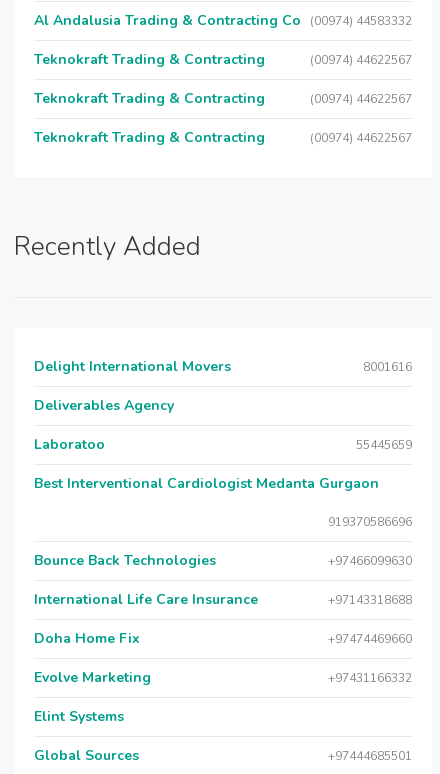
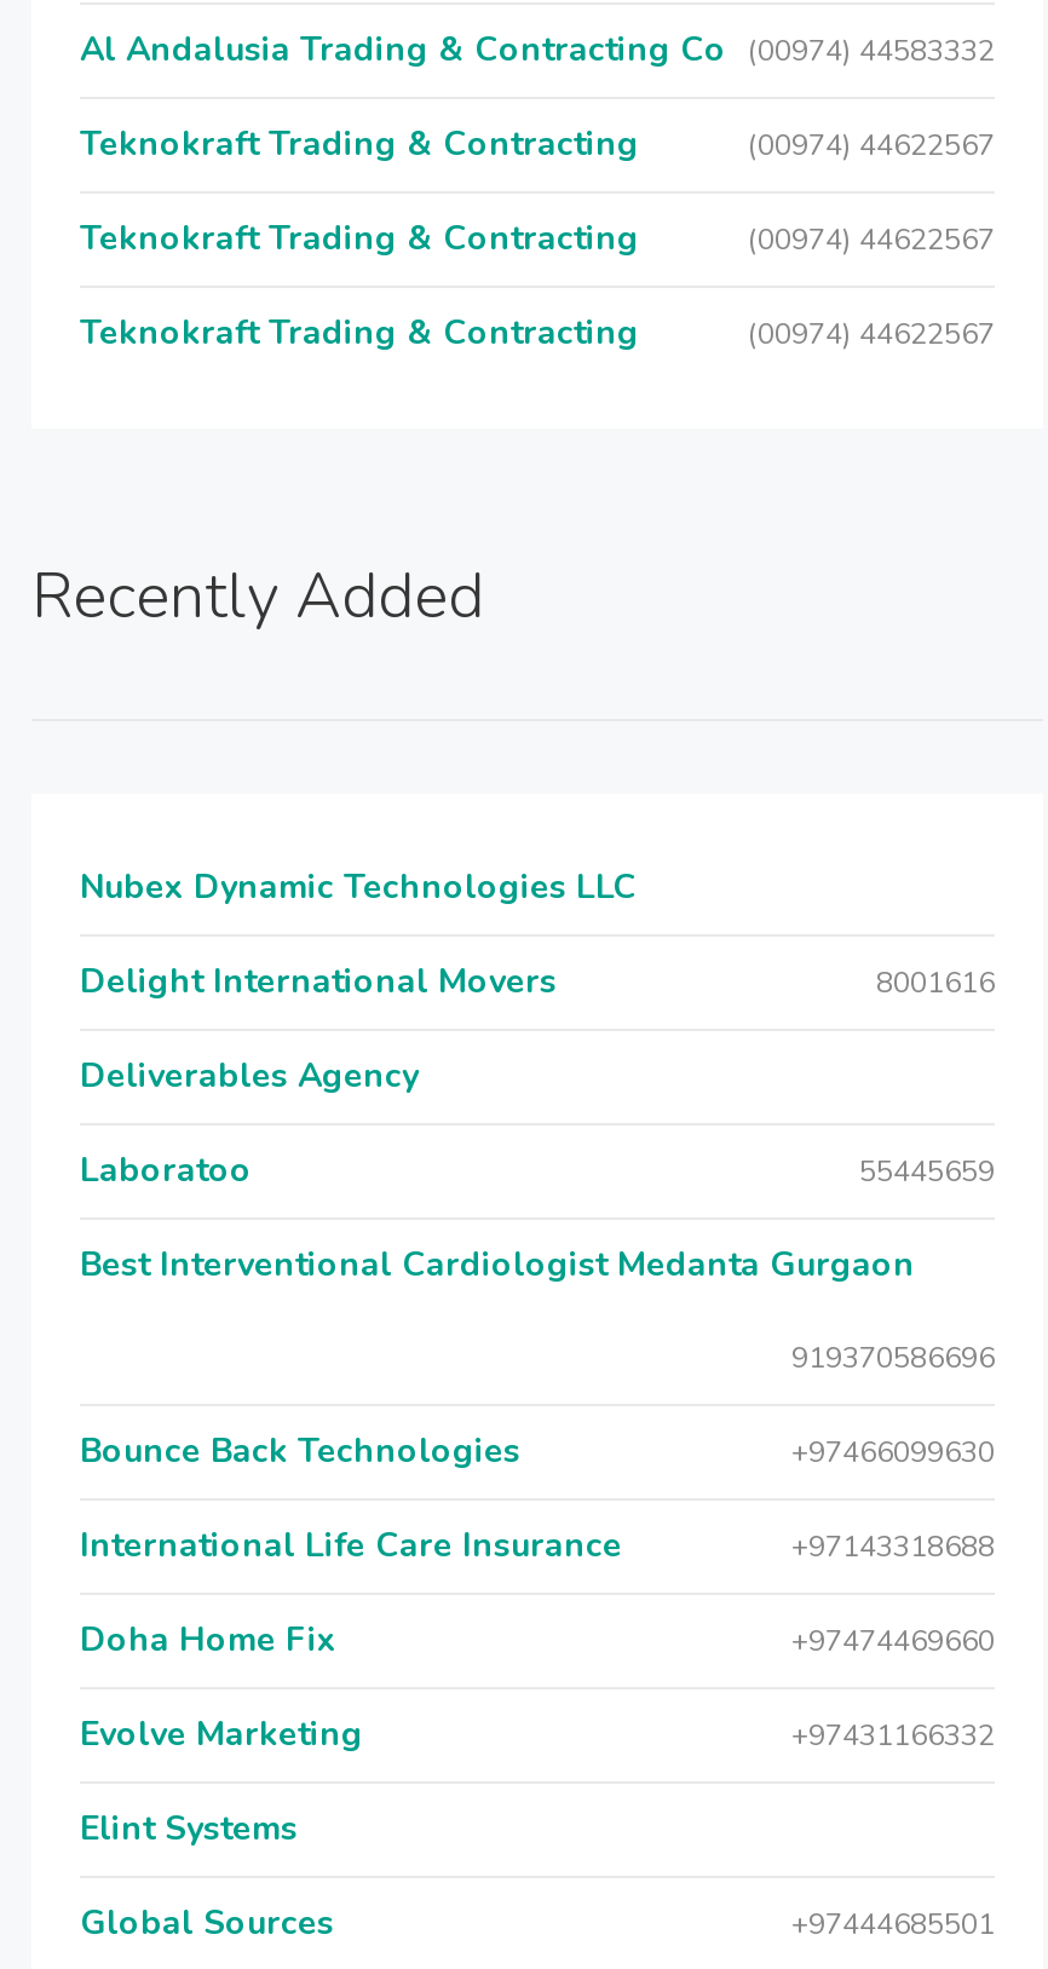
+ Nubex Dynamic Technologies LLC
